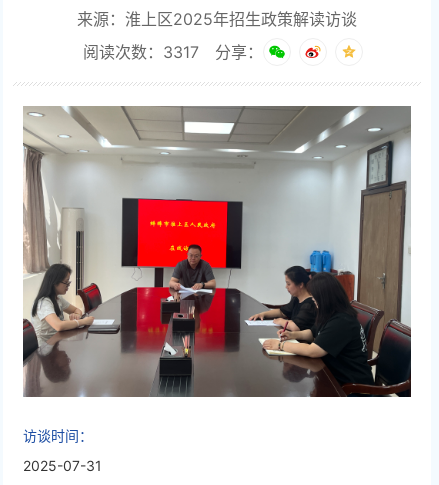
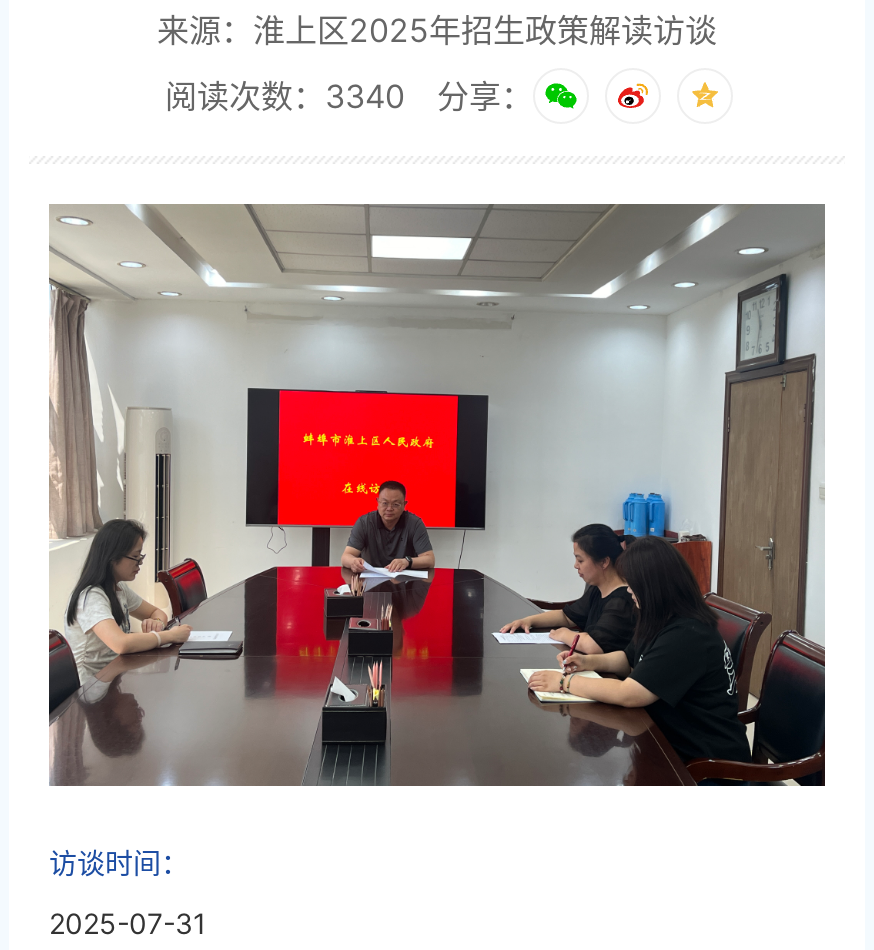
- 阅读次数：3317 分享：
+ 阅读次数：3340 分享：
